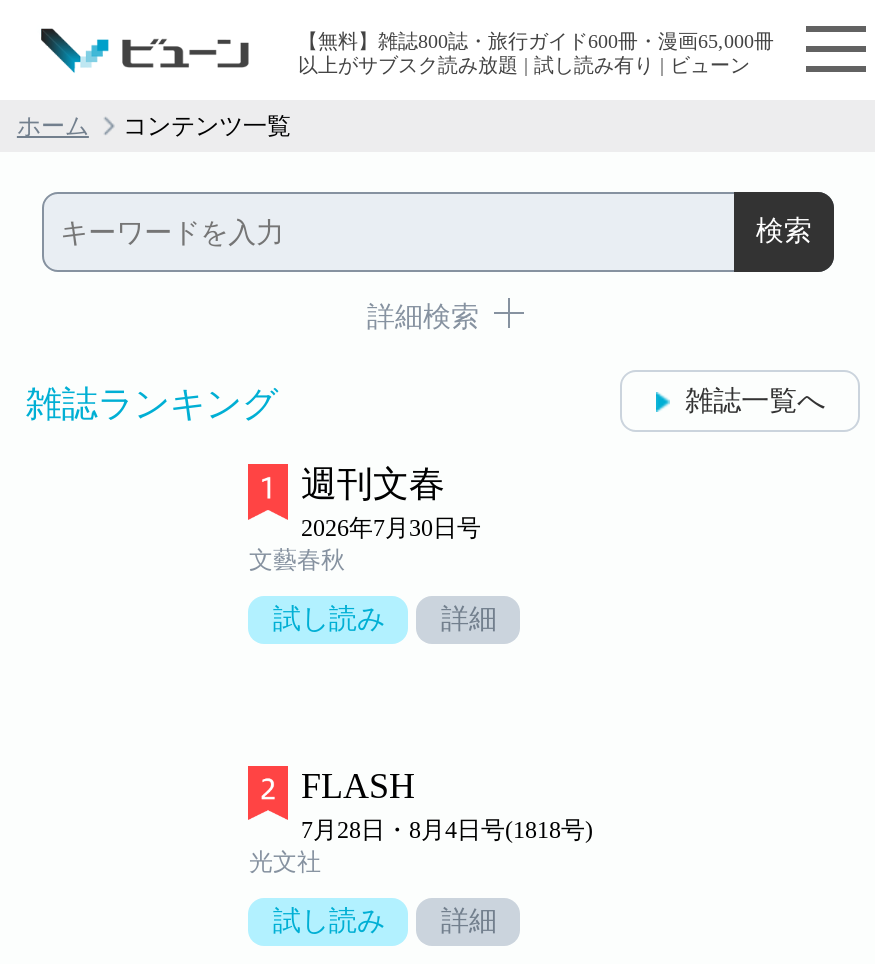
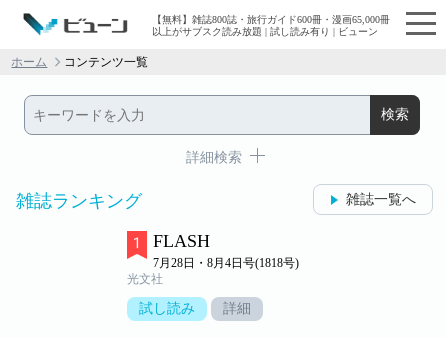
- 週刊文春
- 2026年7月30日号
- 文藝春秋
- 試し読み
- 詳細
